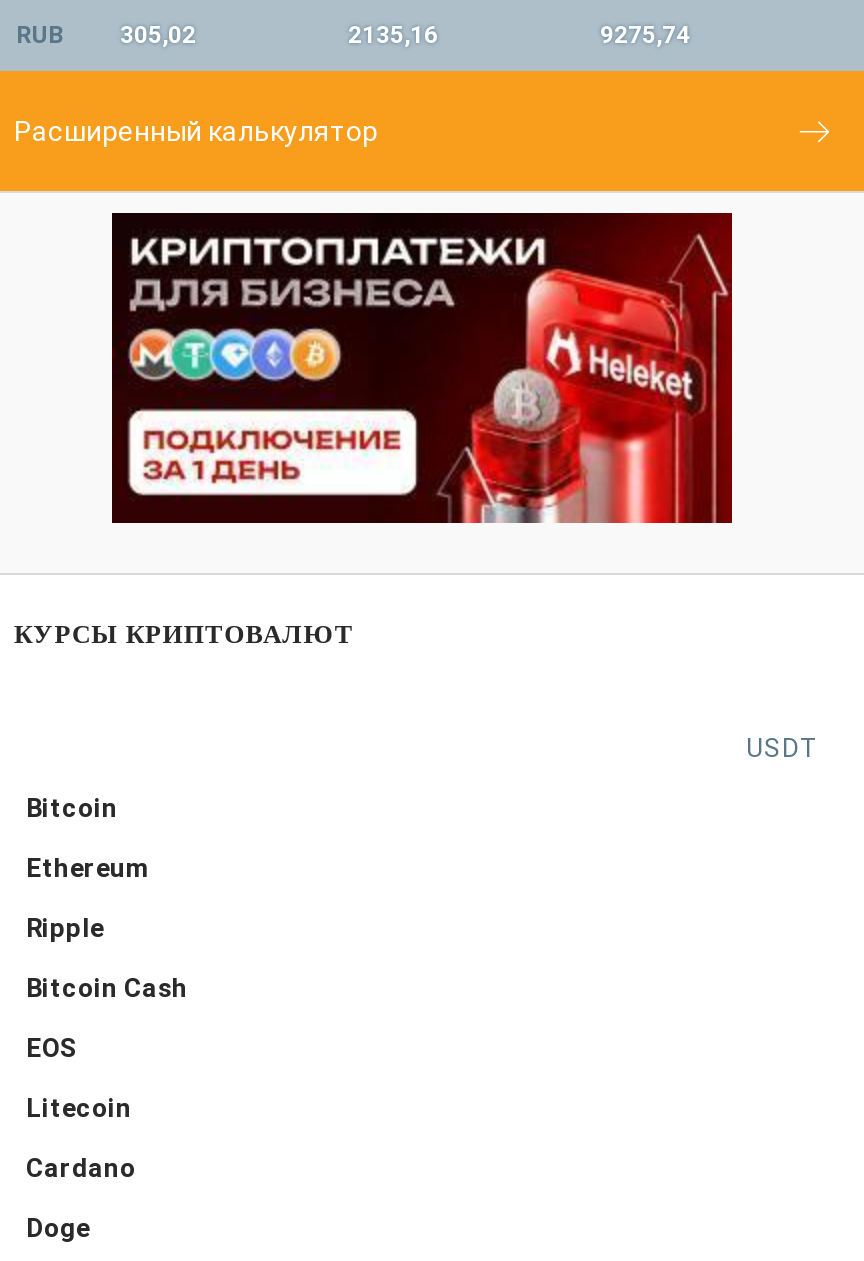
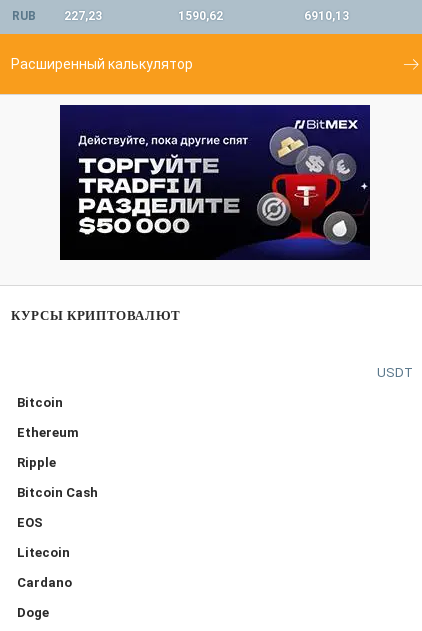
- RUB 305,02
+ RUB 227,23

- 2135,16
+ 1590,62

- 9275,74
+ 6910,13

- [image]
+ [image]
